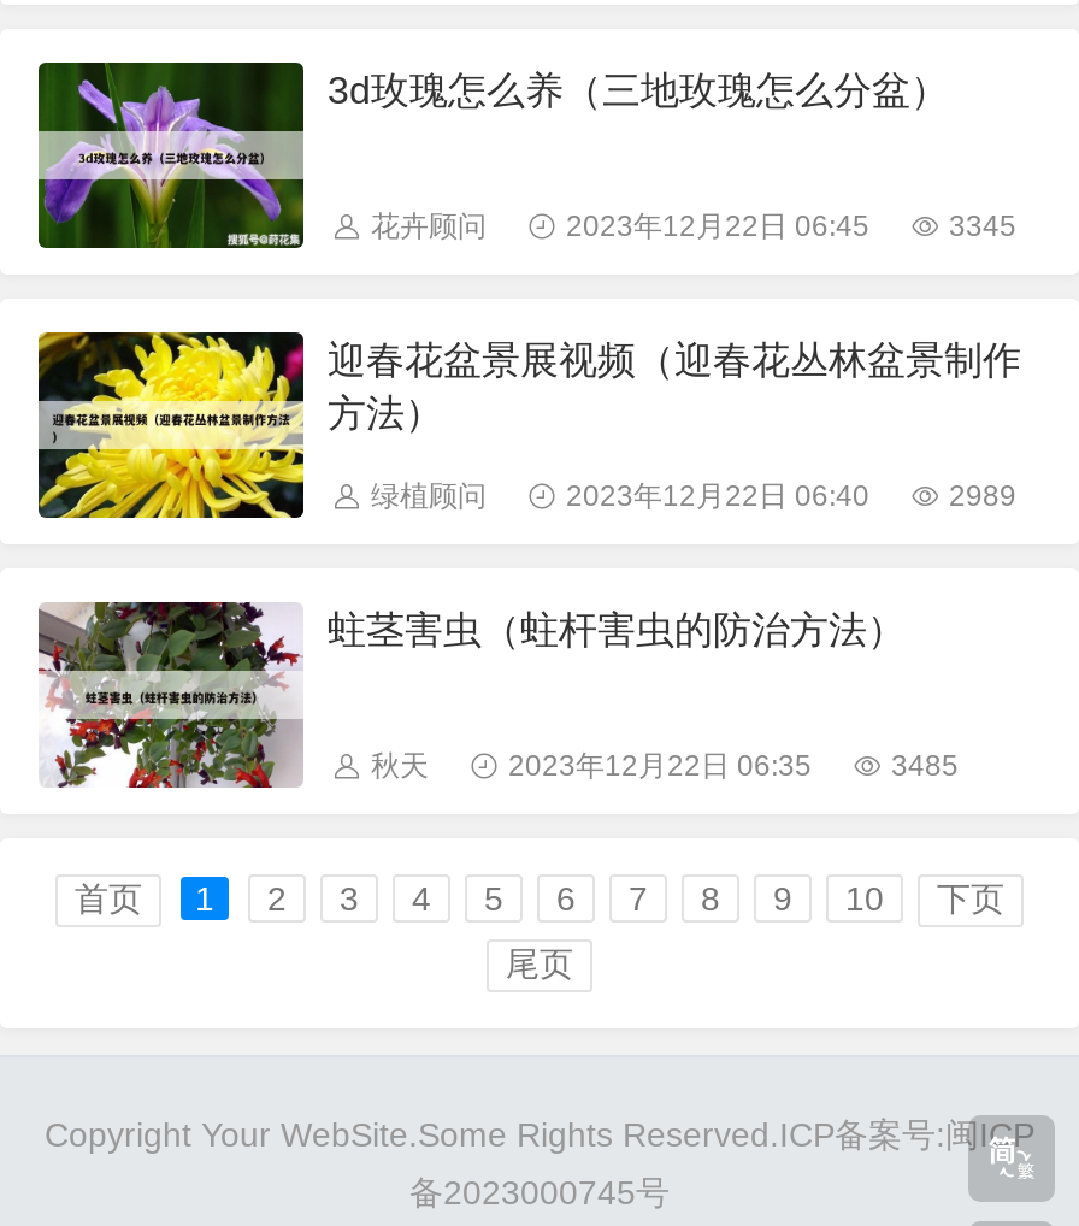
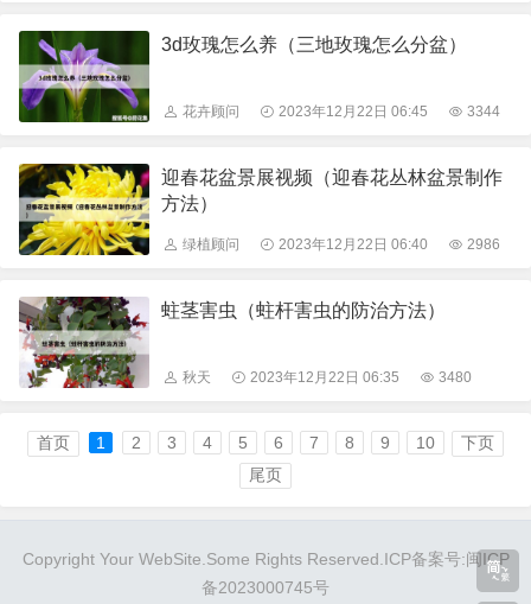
- 3345
+ 3344

- 2989
+ 2986

- 3485
+ 3480
